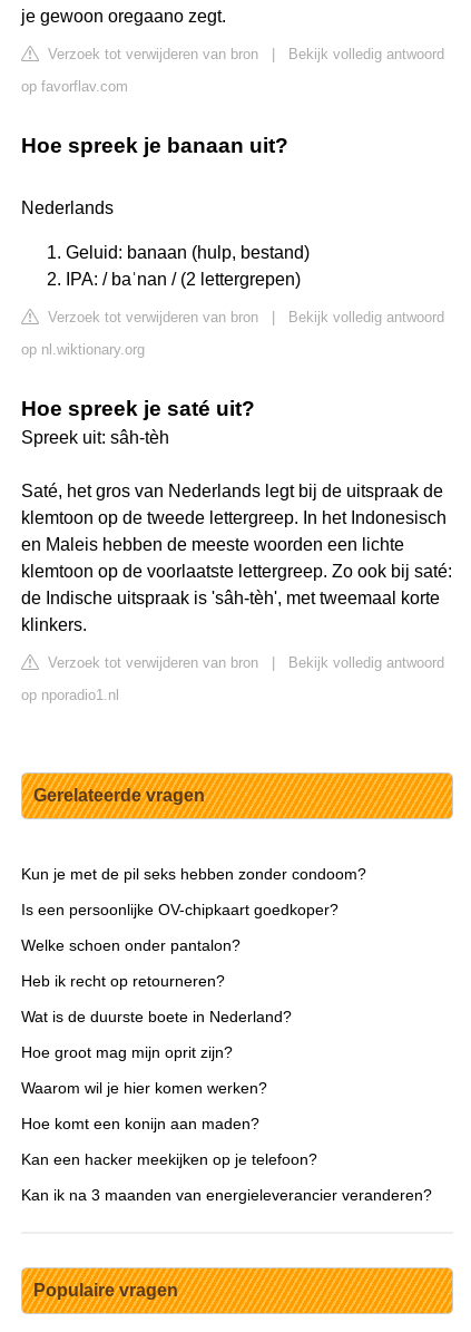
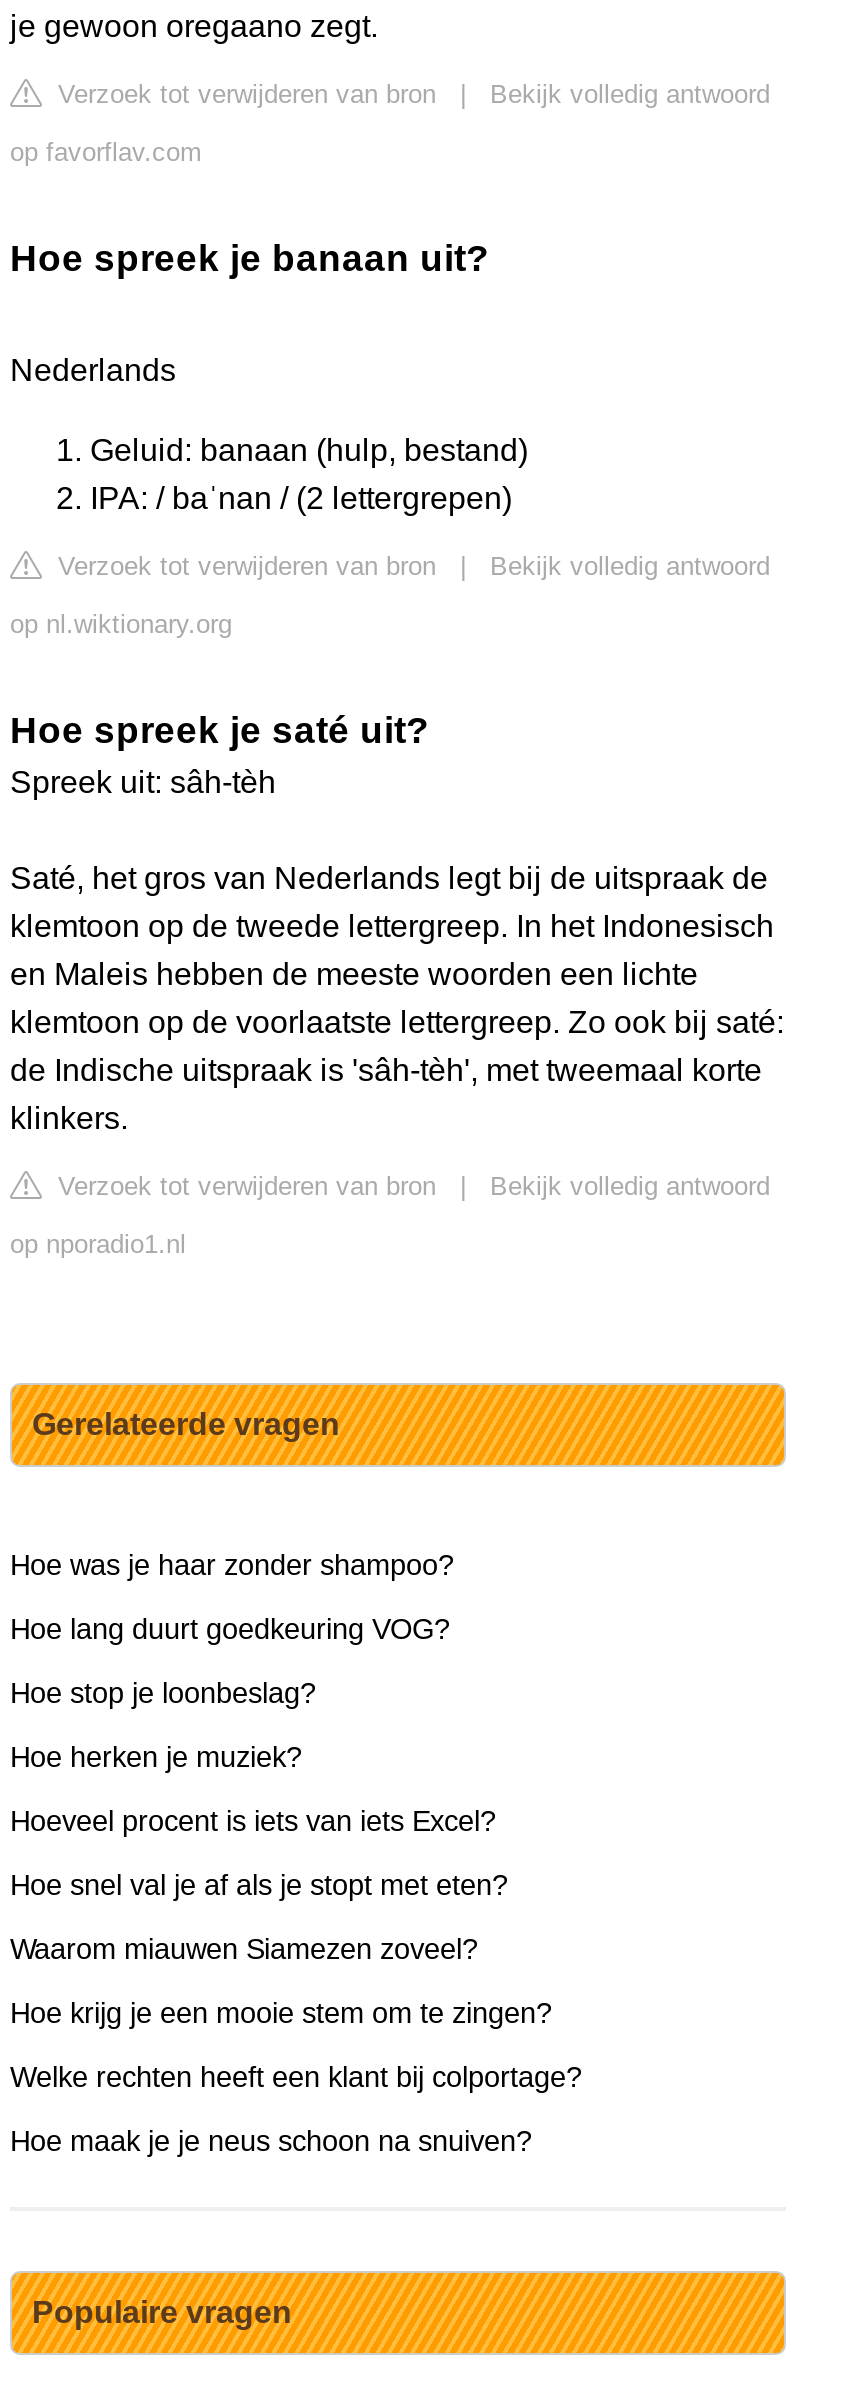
- Kun je met de pil seks hebben zonder condoom?
+ Hoe was je haar zonder shampoo?

- Is een persoonlijke OV-chipkaart goedkoper?
+ Hoe lang duurt goedkeuring VOG?

- Welke schoen onder pantalon?
+ Hoe stop je loonbeslag?

- Heb ik recht op retourneren?
+ Hoe herken je muziek?

- Wat is de duurste boete in Nederland?
+ Hoeveel procent is iets van iets Excel?

- Hoe groot mag mijn oprit zijn?
+ Hoe snel val je af als je stopt met eten?

- Waarom wil je hier komen werken?
+ Waarom miauwen Siamezen zoveel?

- Hoe komt een konijn aan maden?
+ Hoe krijg je een mooie stem om te zingen?

- Kan een hacker meekijken op je telefoon?
+ Welke rechten heeft een klant bij colportage?

- Kan ik na 3 maanden van energieleverancier veranderen?
+ Hoe maak je je neus schoon na snuiven?
